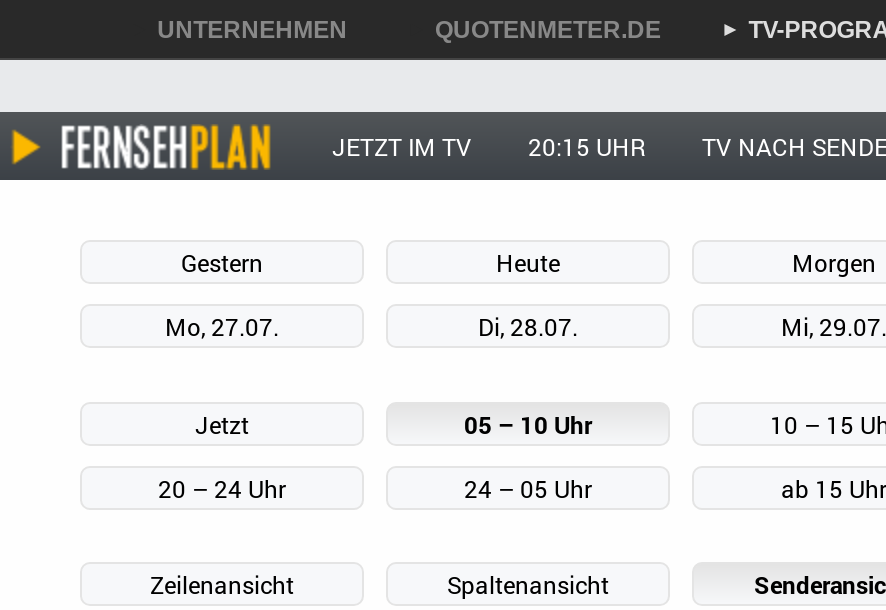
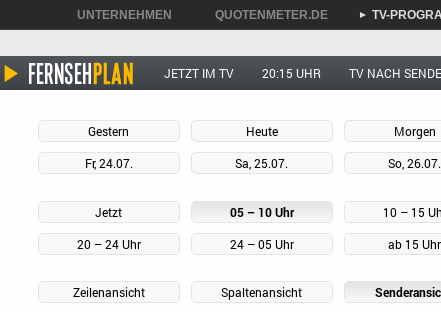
- Mo, 27.07.
- Di, 28.07.
- Mi, 29.07.
+ Fr, 24.07.
+ Sa, 25.07.
+ So, 26.07.
